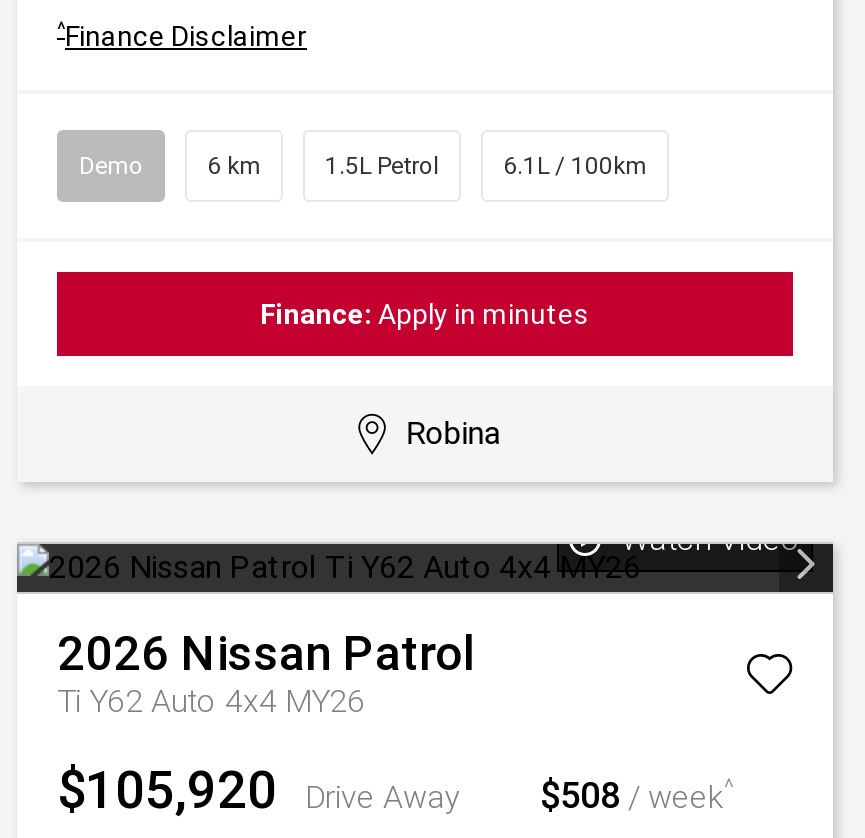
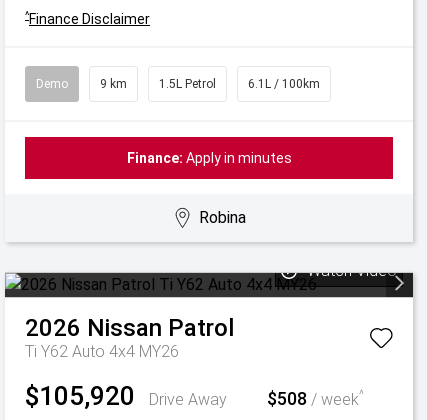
- 6 km
+ 9 km
